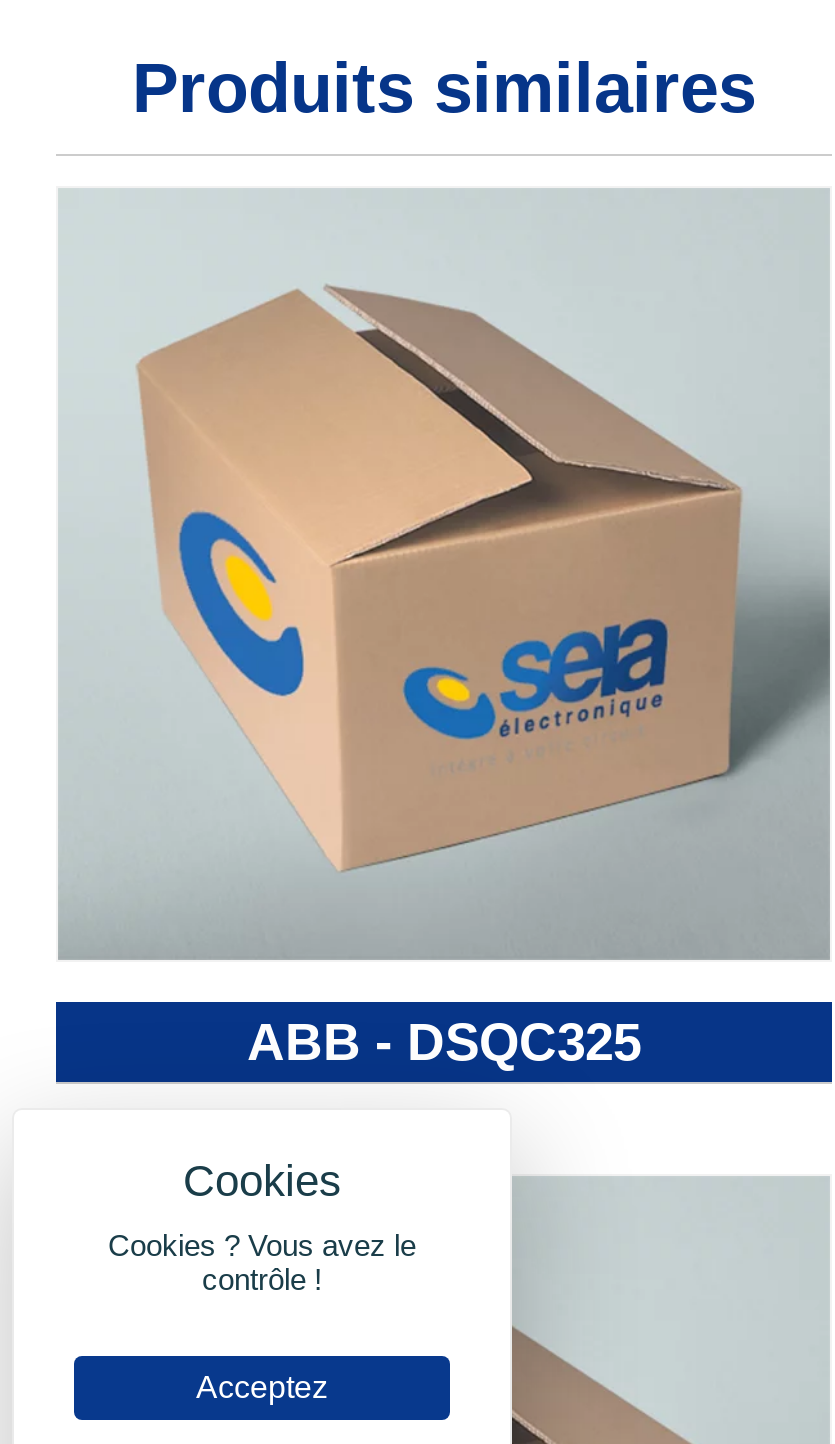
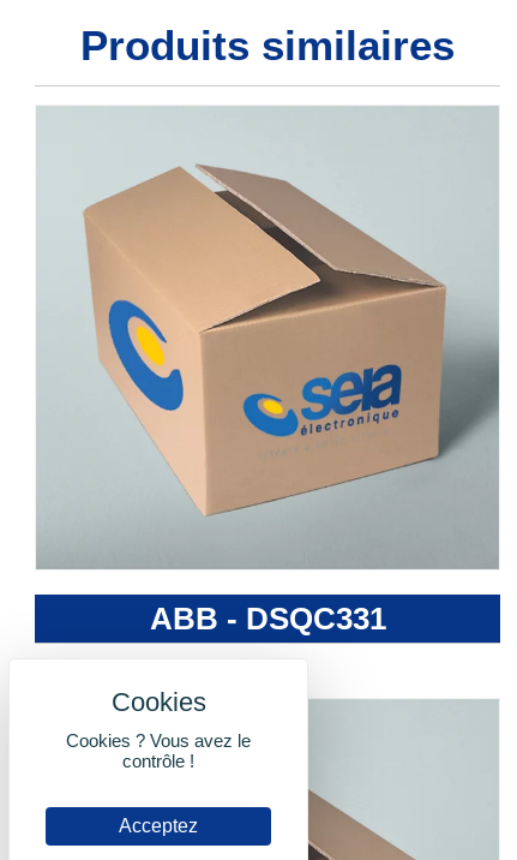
- ABB - DSQC325
+ ABB - DSQC331
